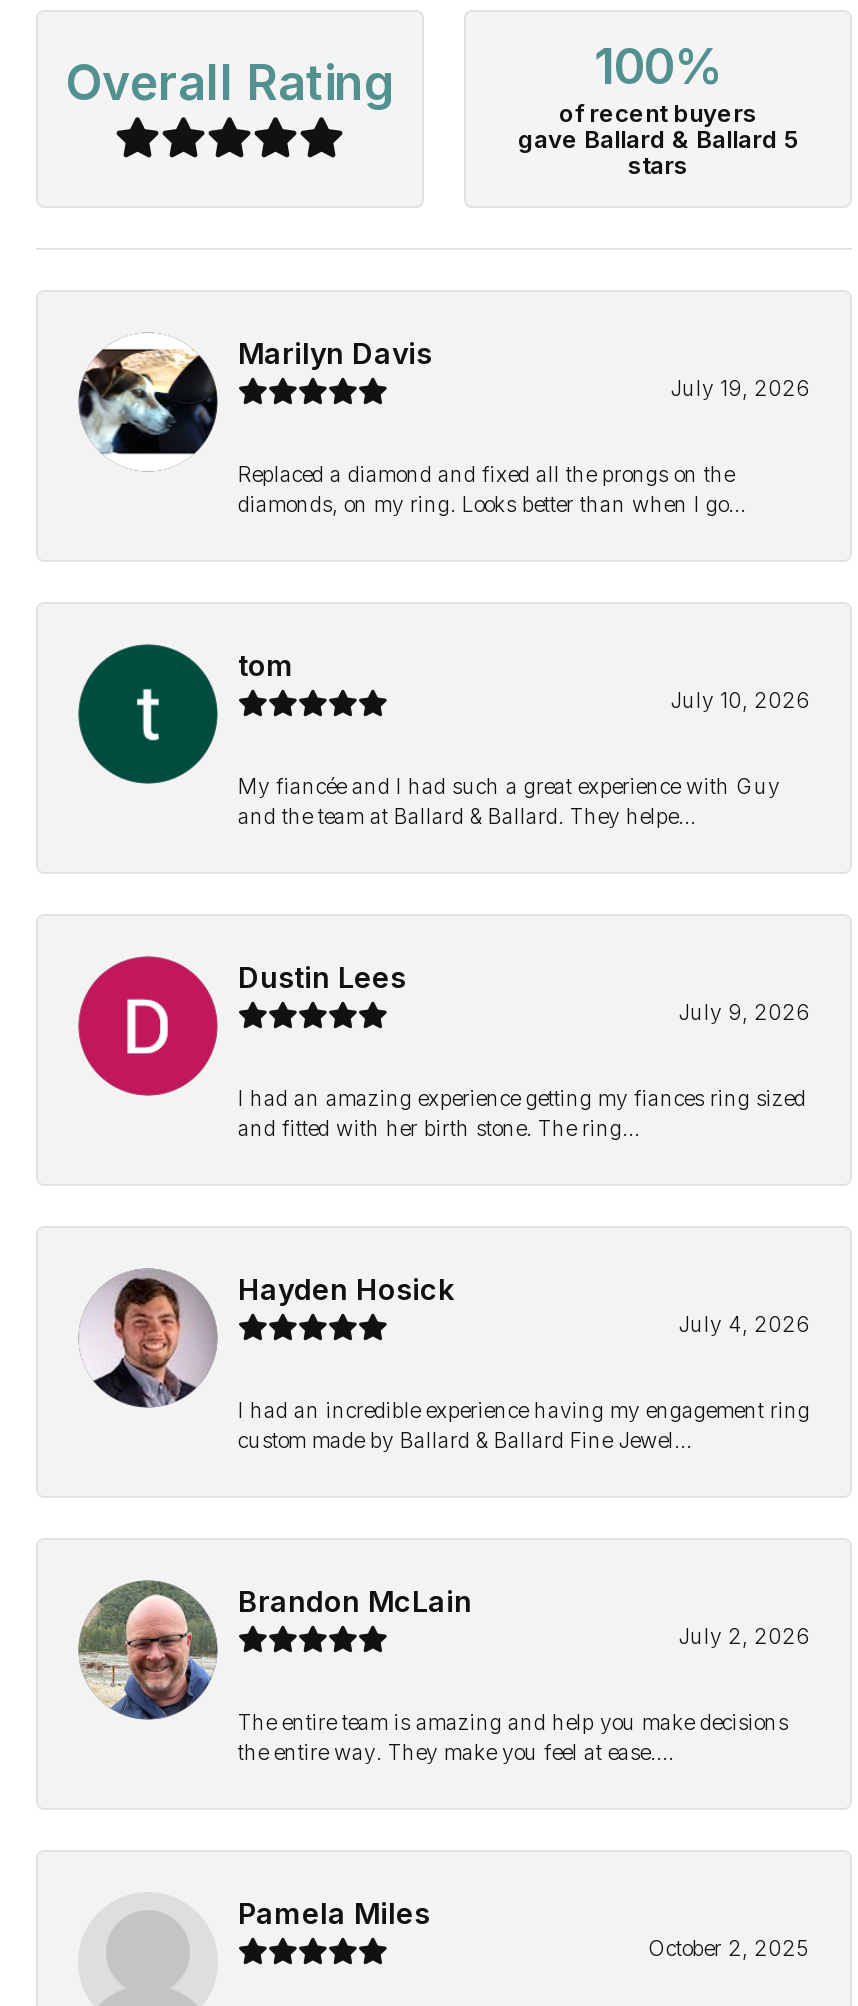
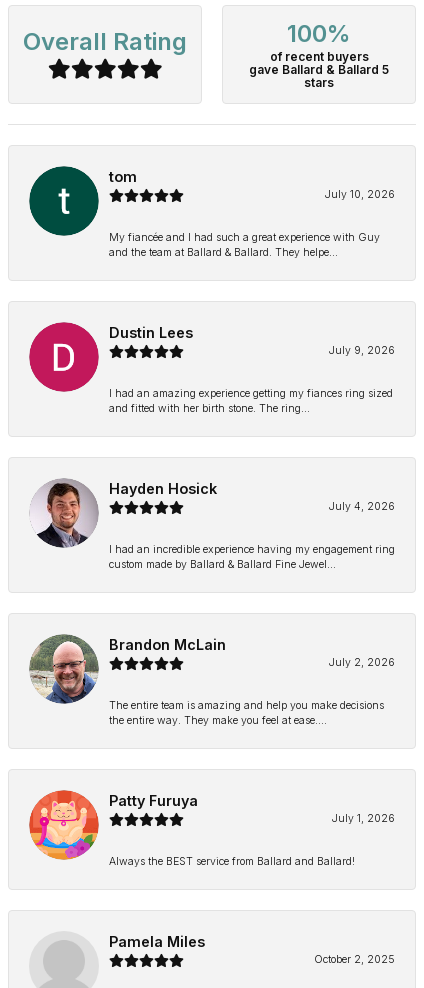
- [image]
- Marilyn Davis
- July 19, 2026
- Replaced a diamond and fixed all the prongs on the
- diamonds, on my ring. Looks better than when I go...

moved up: [image] | tom | July 10, 2026 | ... | The entire team is amazing and help you make decisions | the entire way. They make you feel at ease....

+ [image]
+ Patty Furuya
+ July 1, 2026
+ Always the BEST service from Ballard and Ballard!
